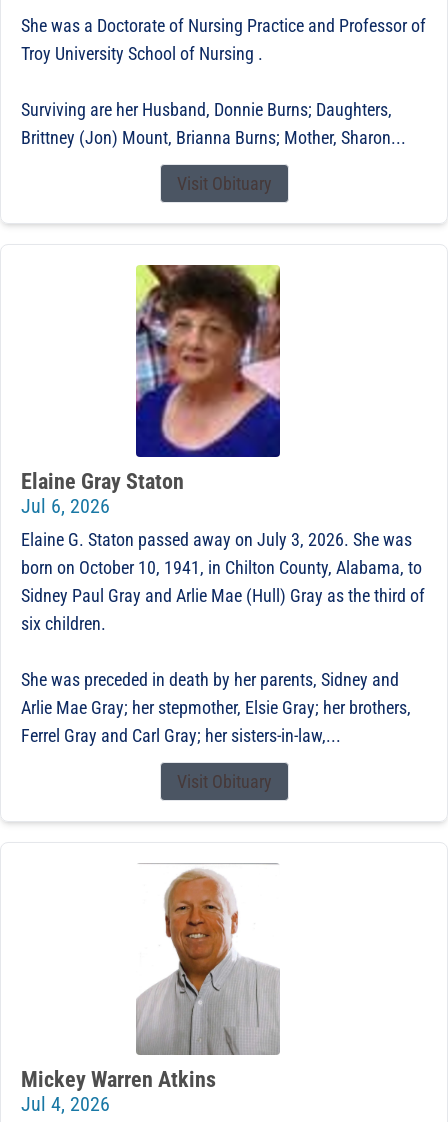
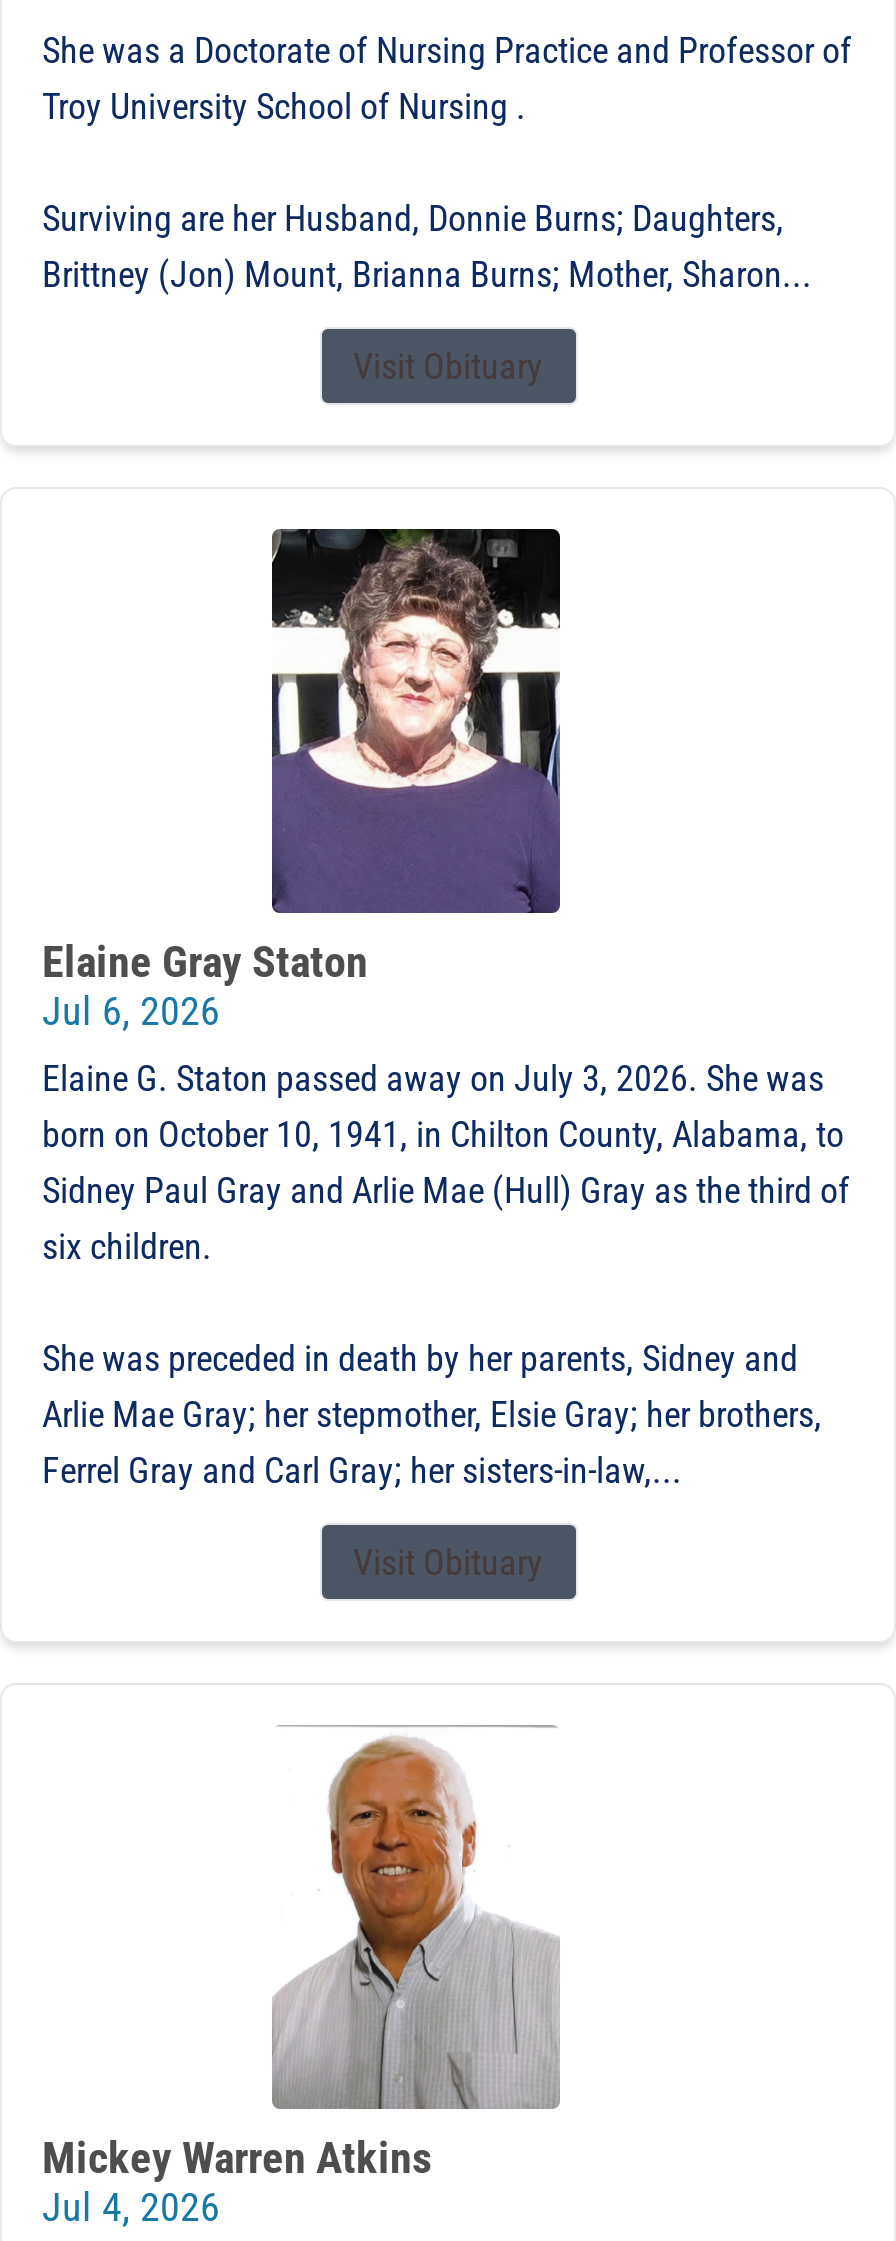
- [image]
+ [image]
